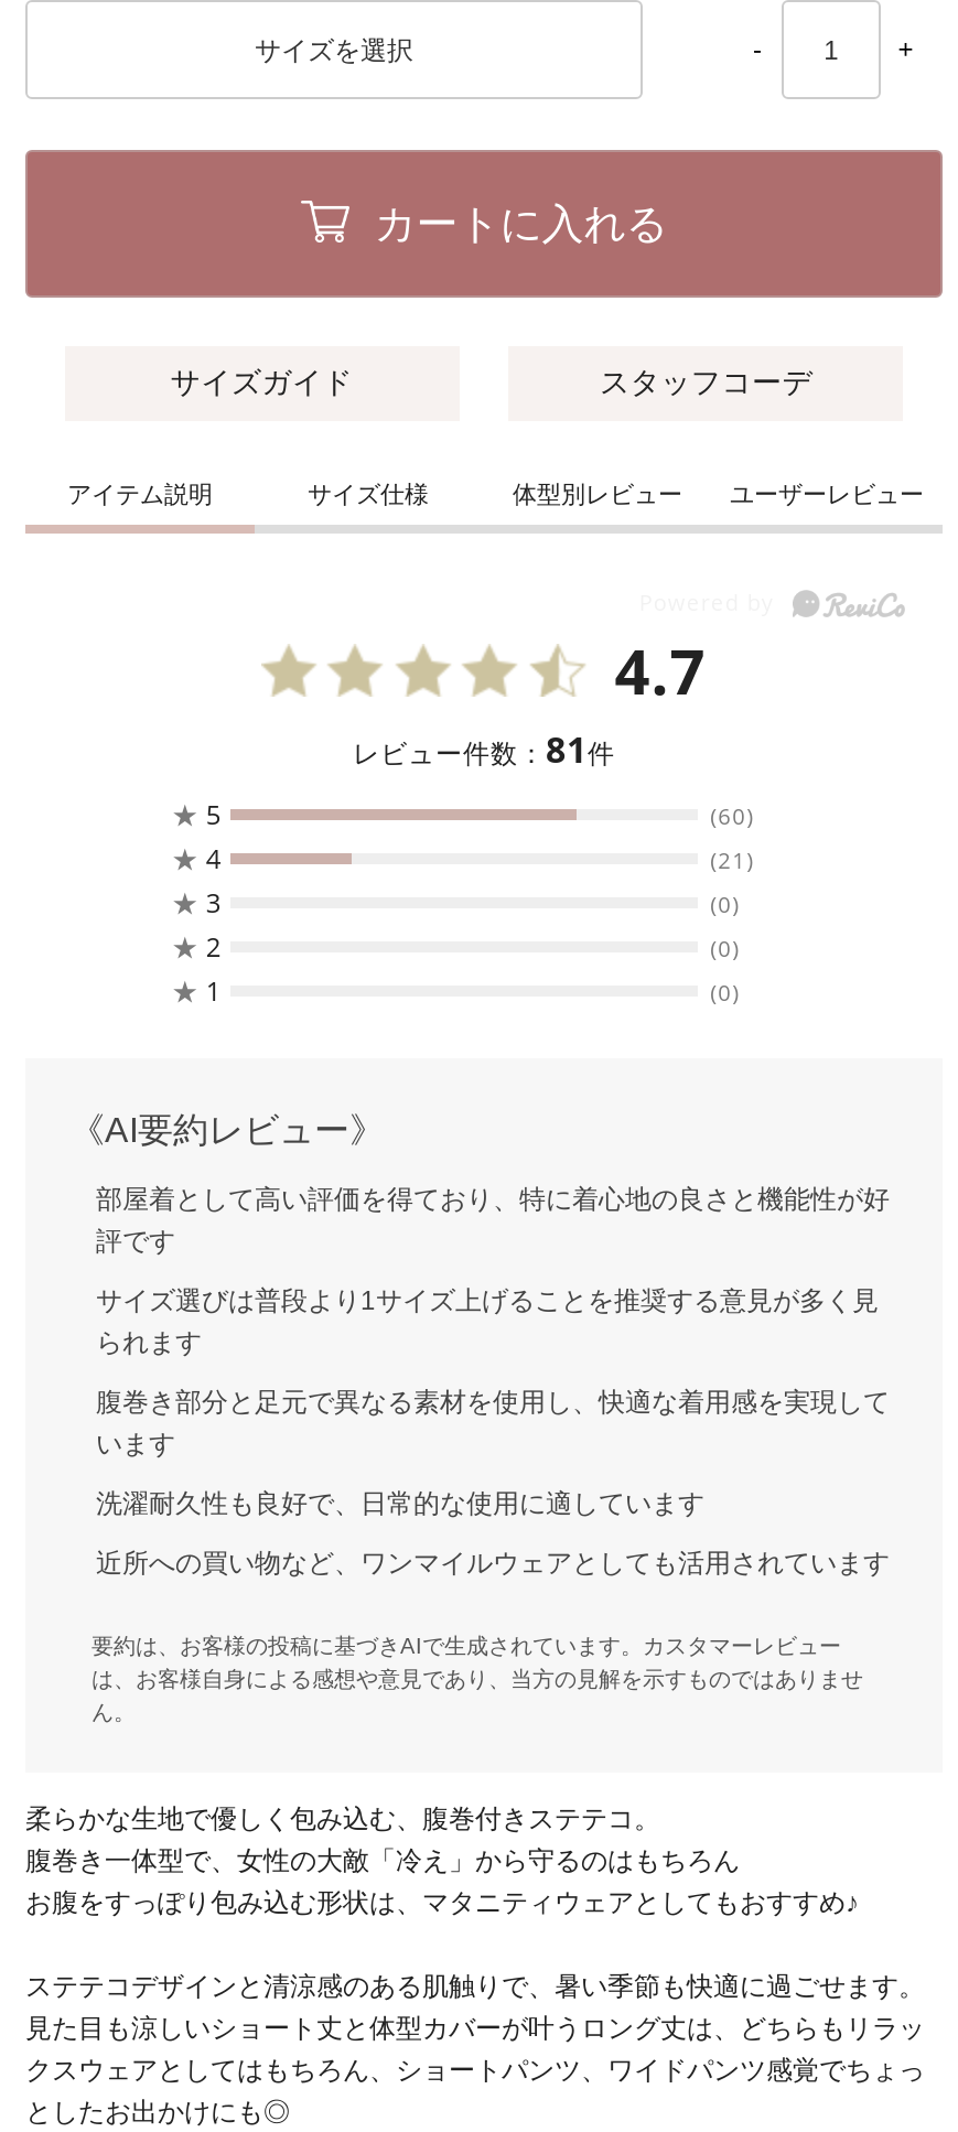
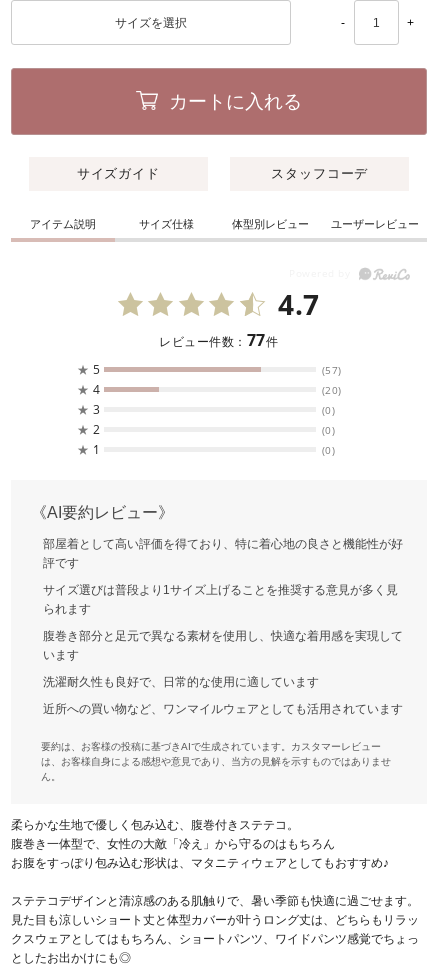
- レビュー件数：81件
+ レビュー件数：77件

- (60)
+ (57)

- (21)
+ (20)
